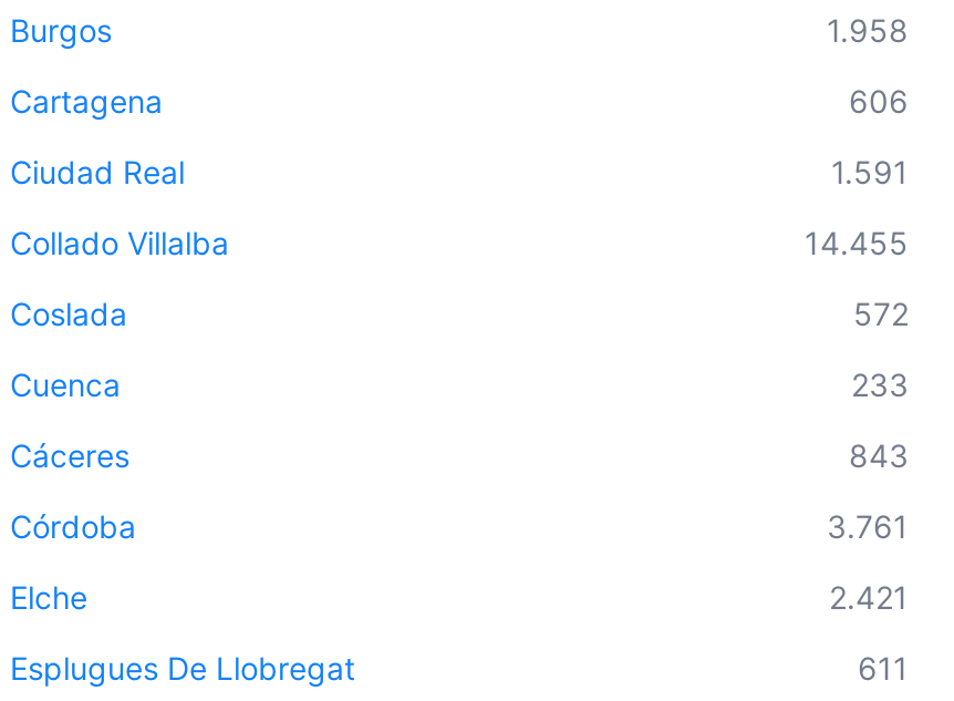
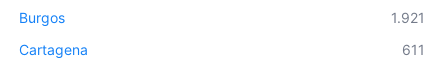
- 1.958
+ 1.921

- 606
- Ciudad Real
- 1.591
- Collado Villalba
- 14.455
- Coslada
- 572
- Cuenca
- 233
- Cáceres
- 843
- Córdoba
- 3.761
- Elche
- 2.421
- Esplugues De Llobregat
